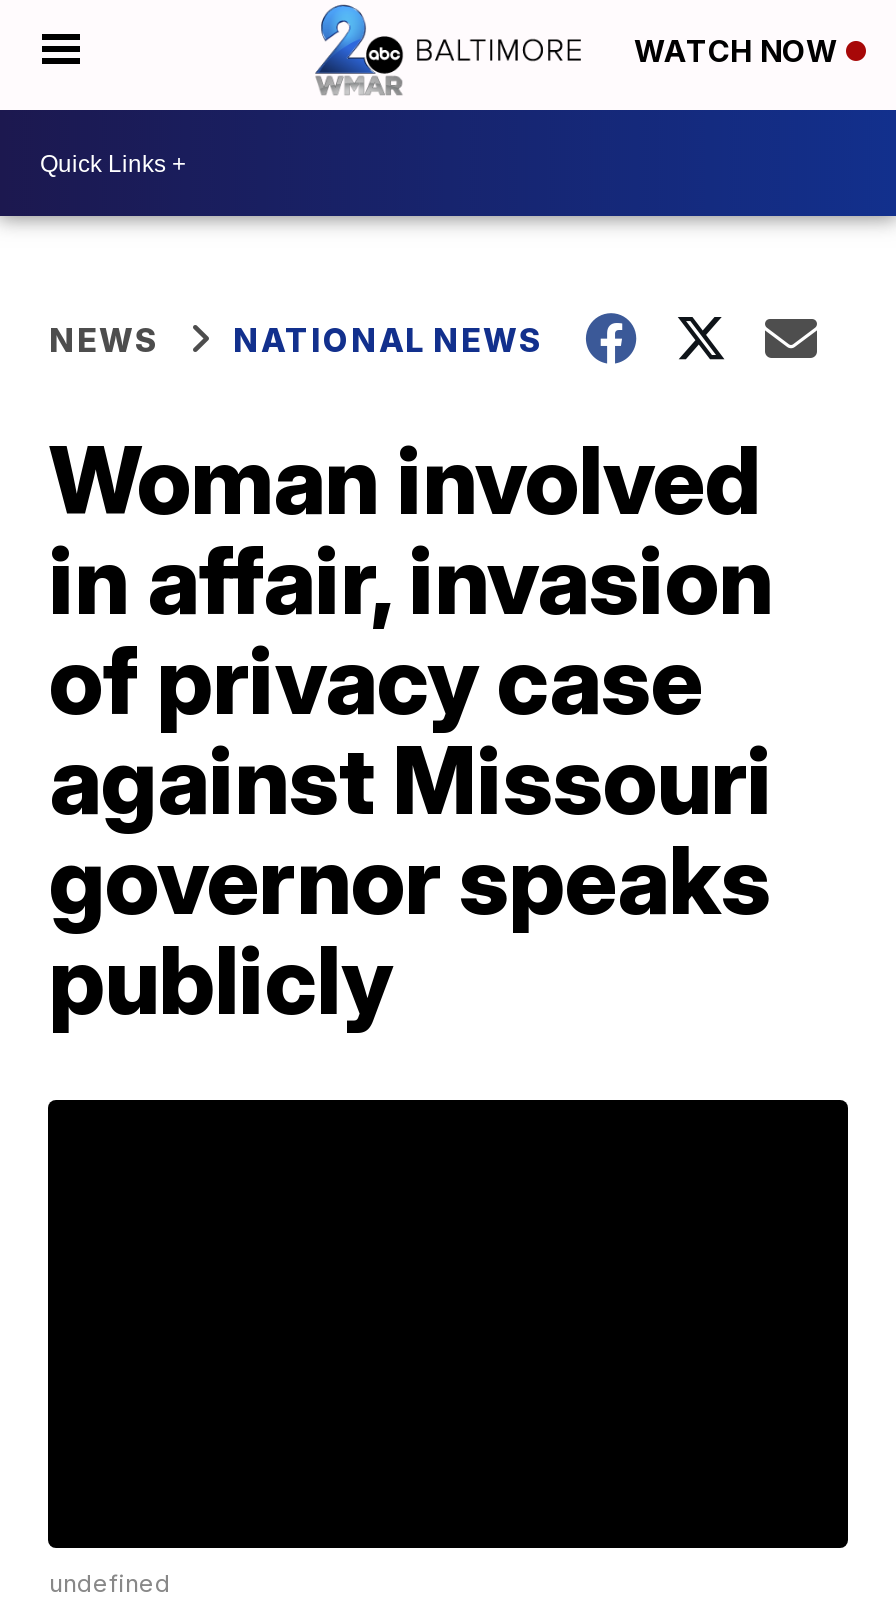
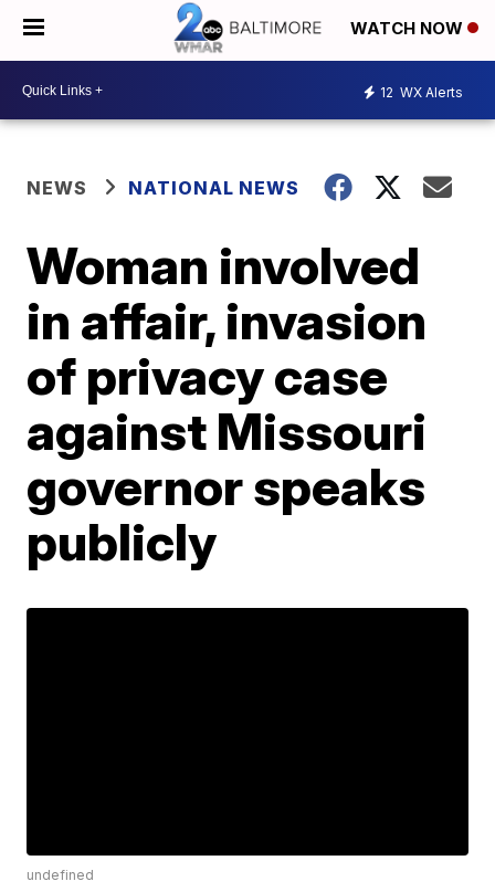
+ 12 WX Alerts
